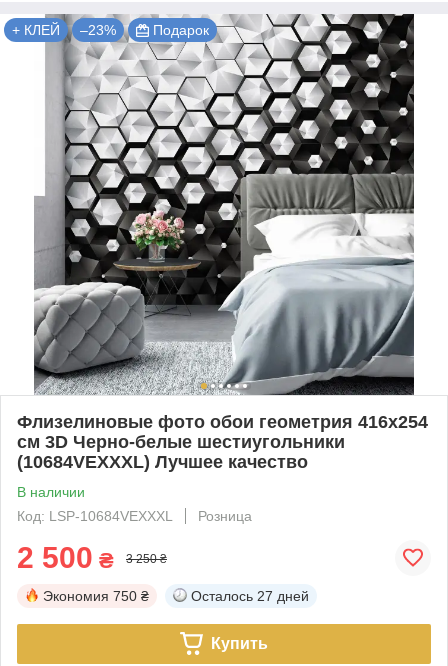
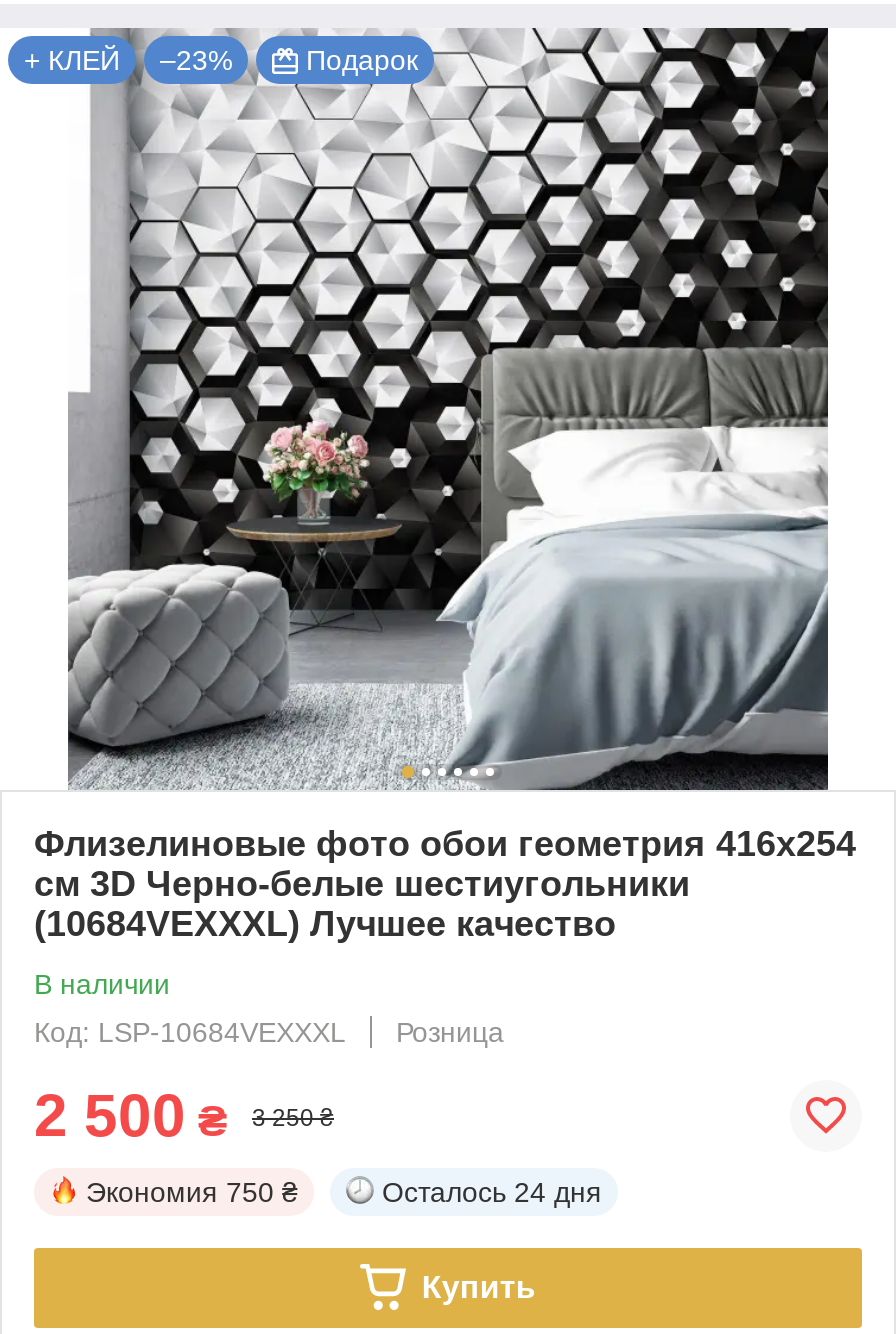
- Осталось 27 дней
+ Осталось 24 дня
